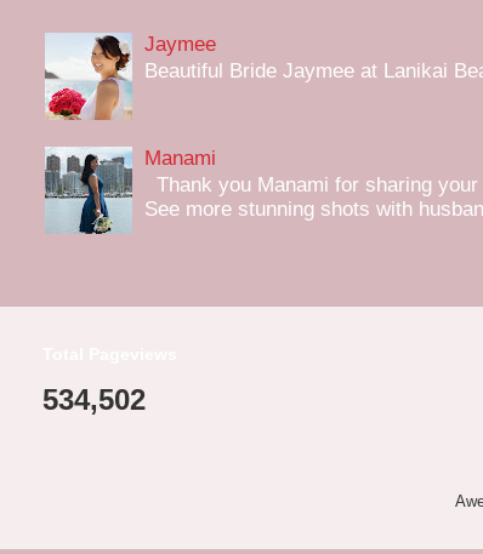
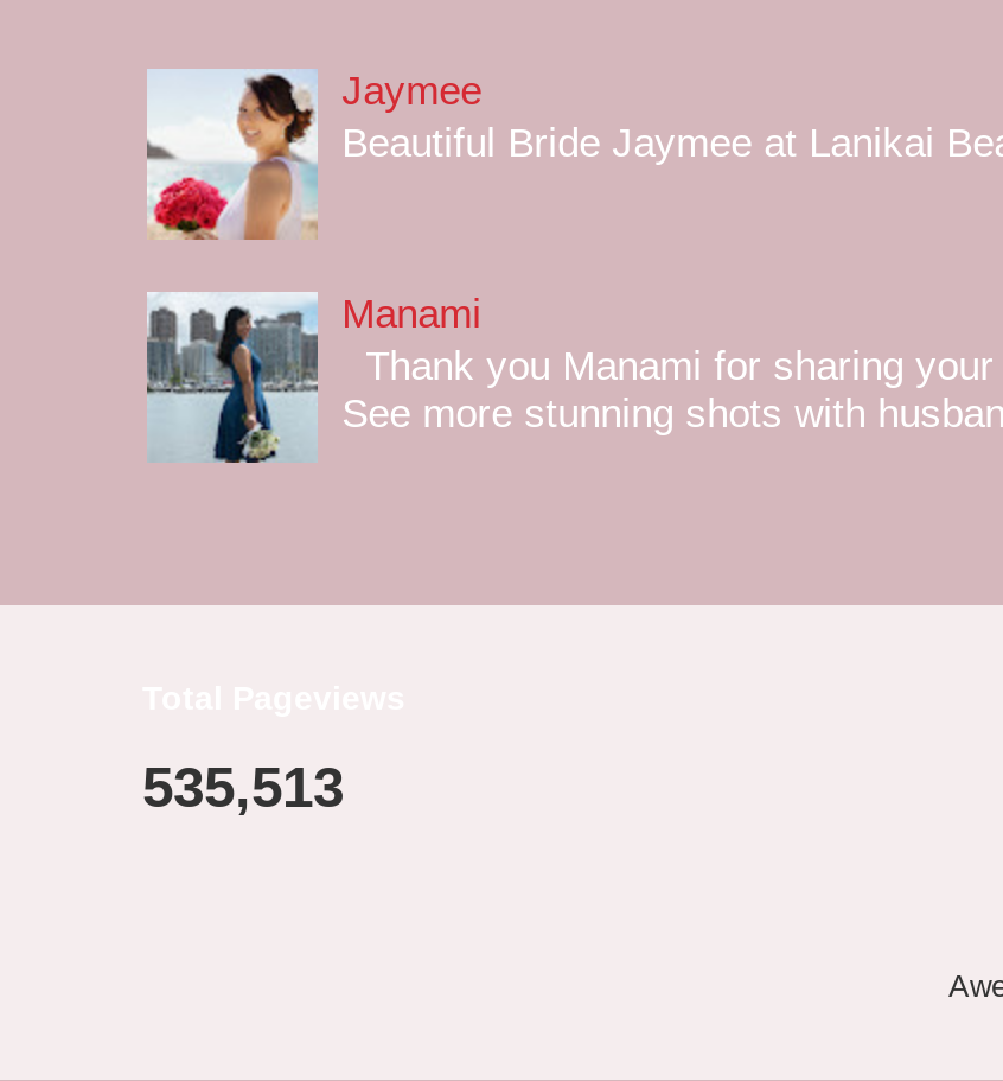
- 534,502
+ 535,513
